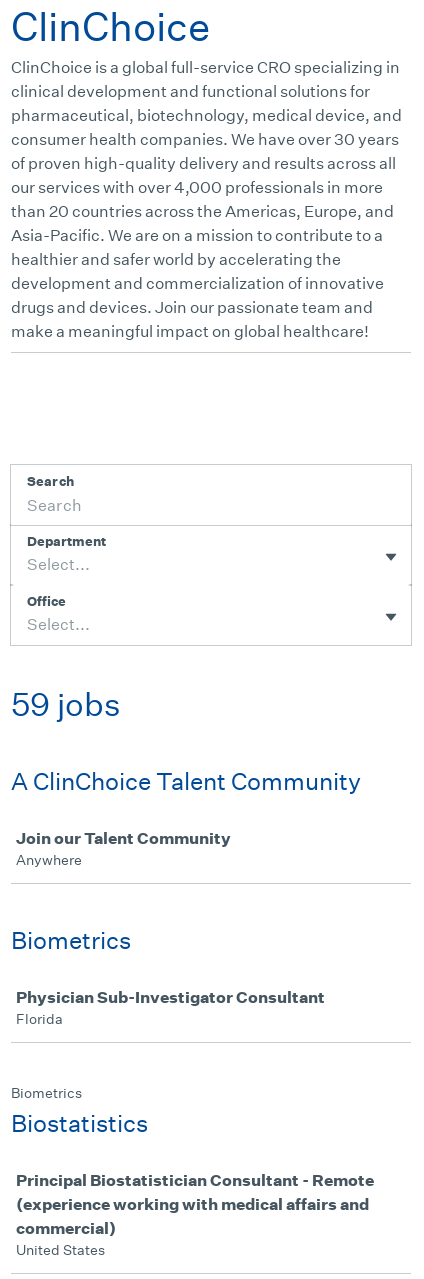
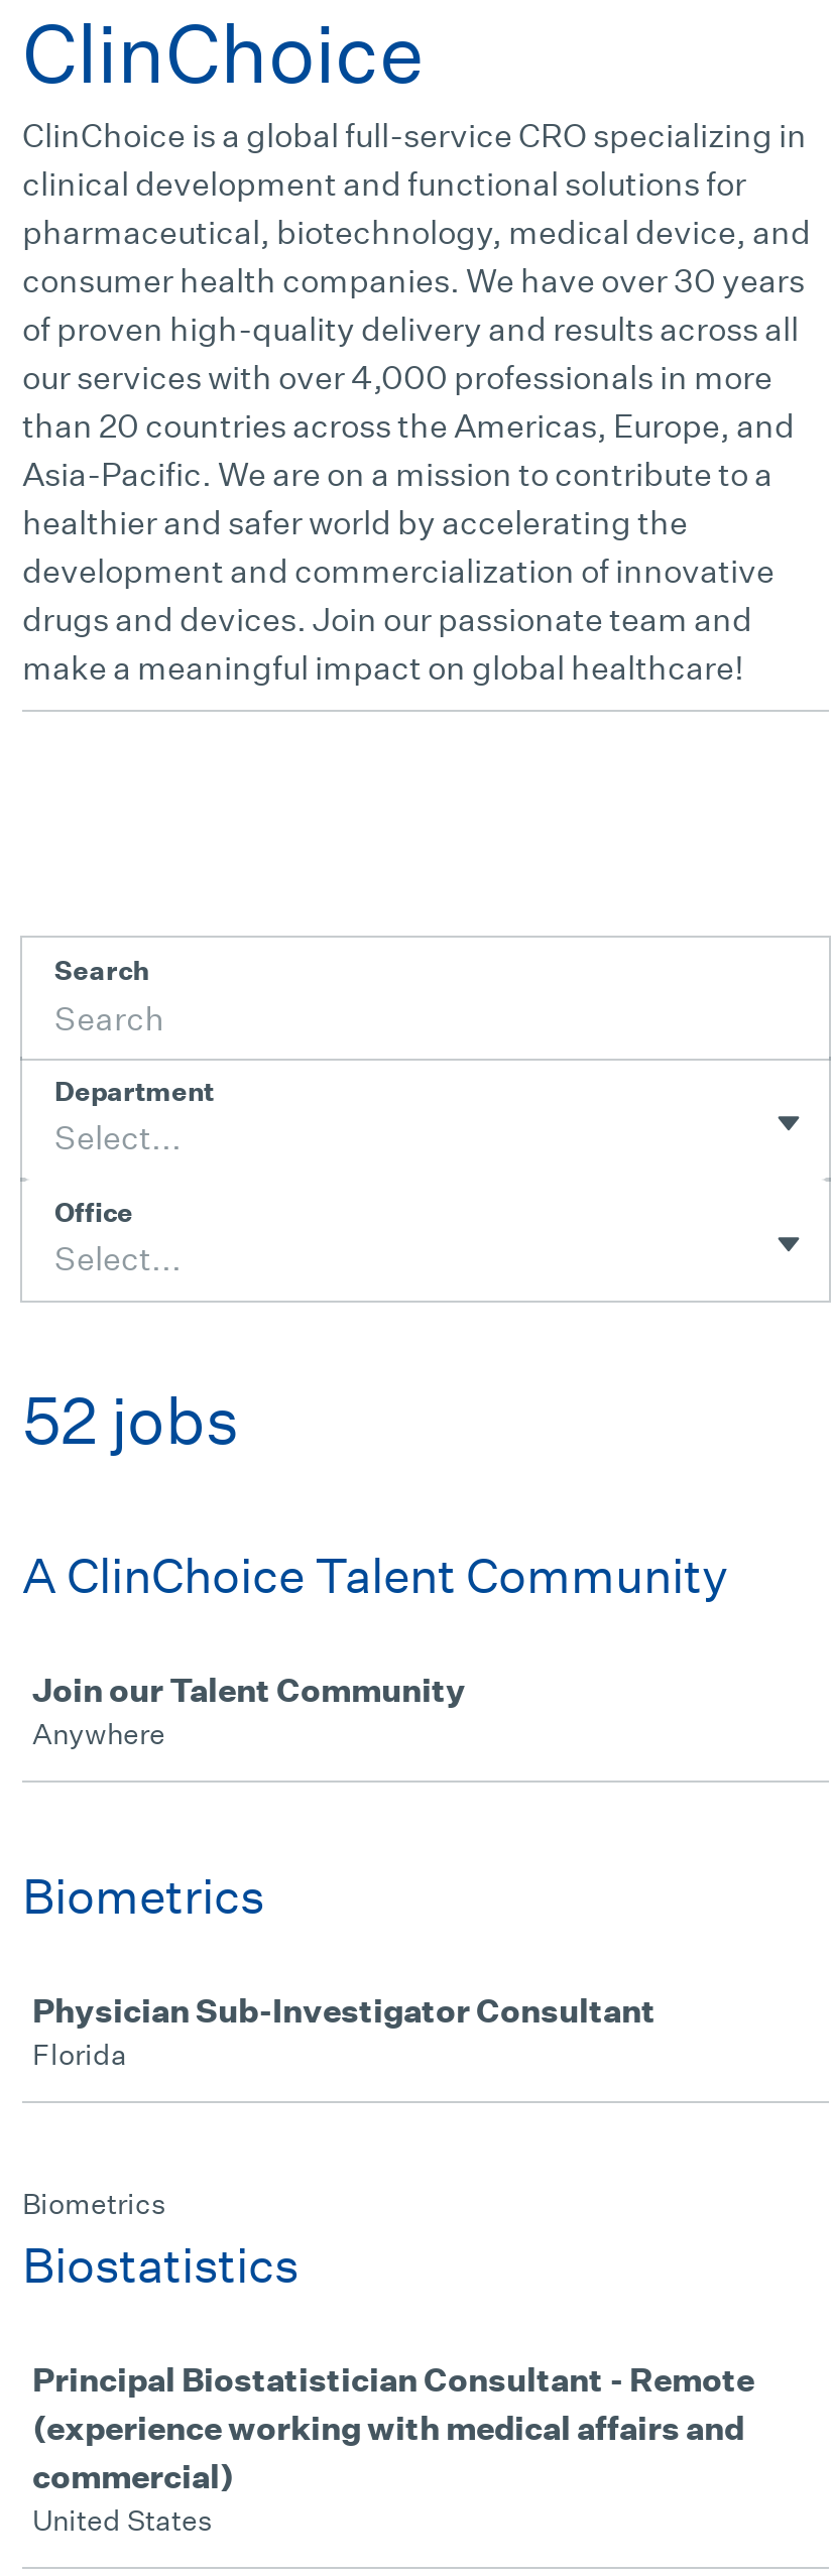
- 59 jobs
+ 52 jobs
